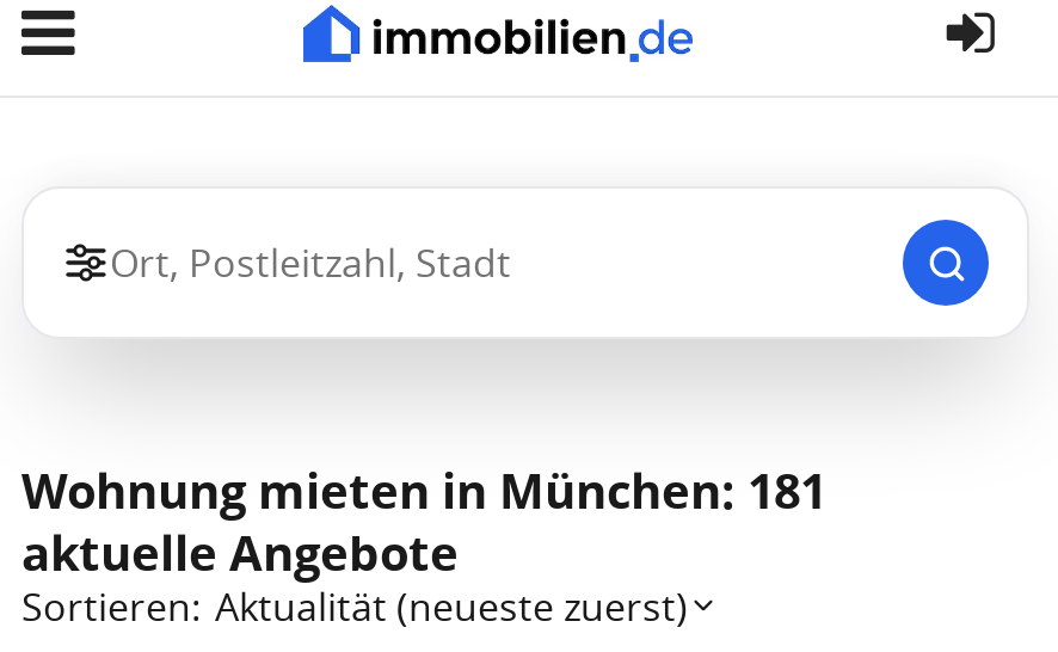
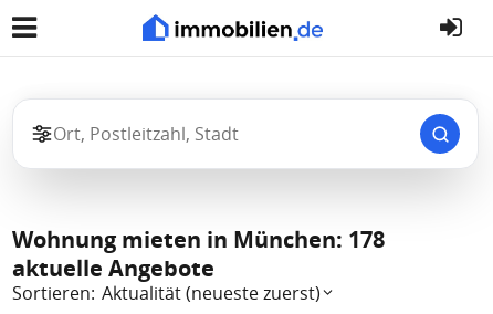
- Wohnung mieten in München: 181
+ Wohnung mieten in München: 178
